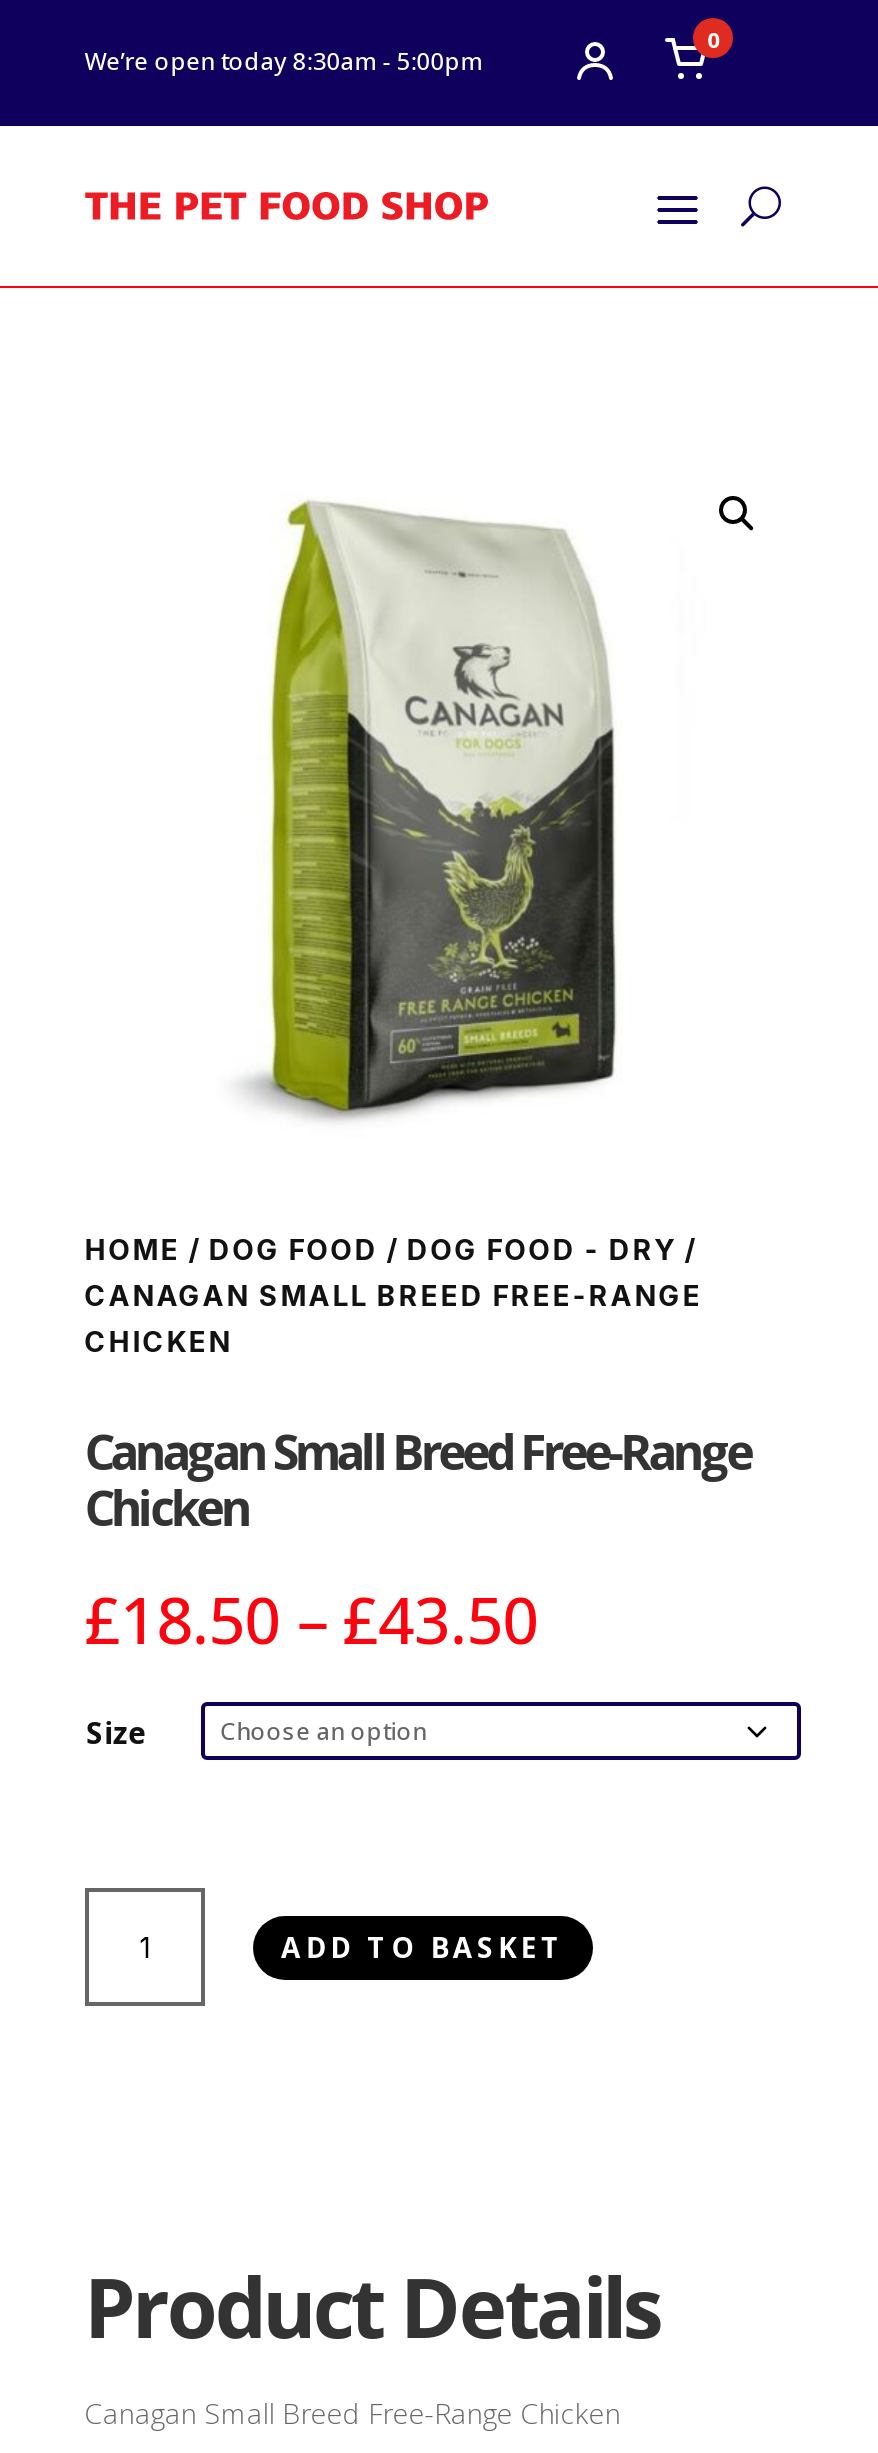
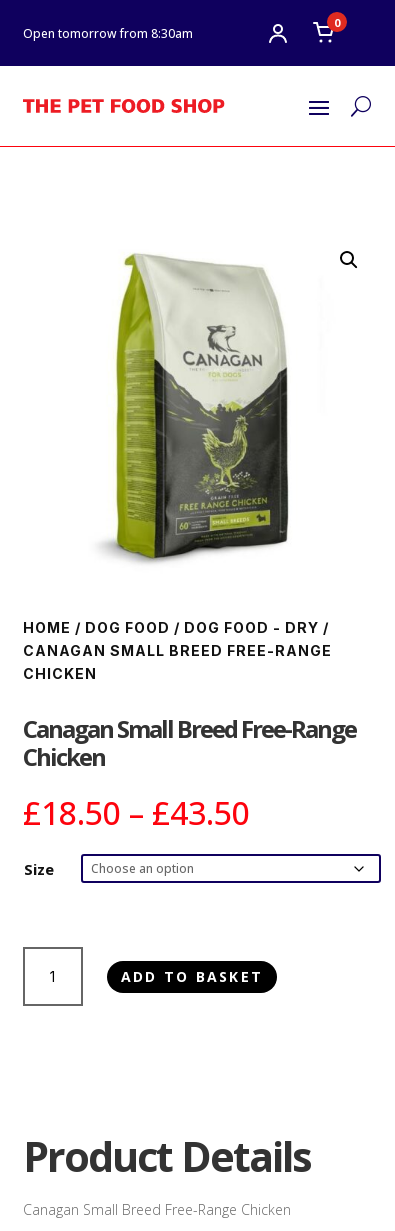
- We’re open today 8:30am - 5:00pm
+ Open tomorrow from 8:30am
